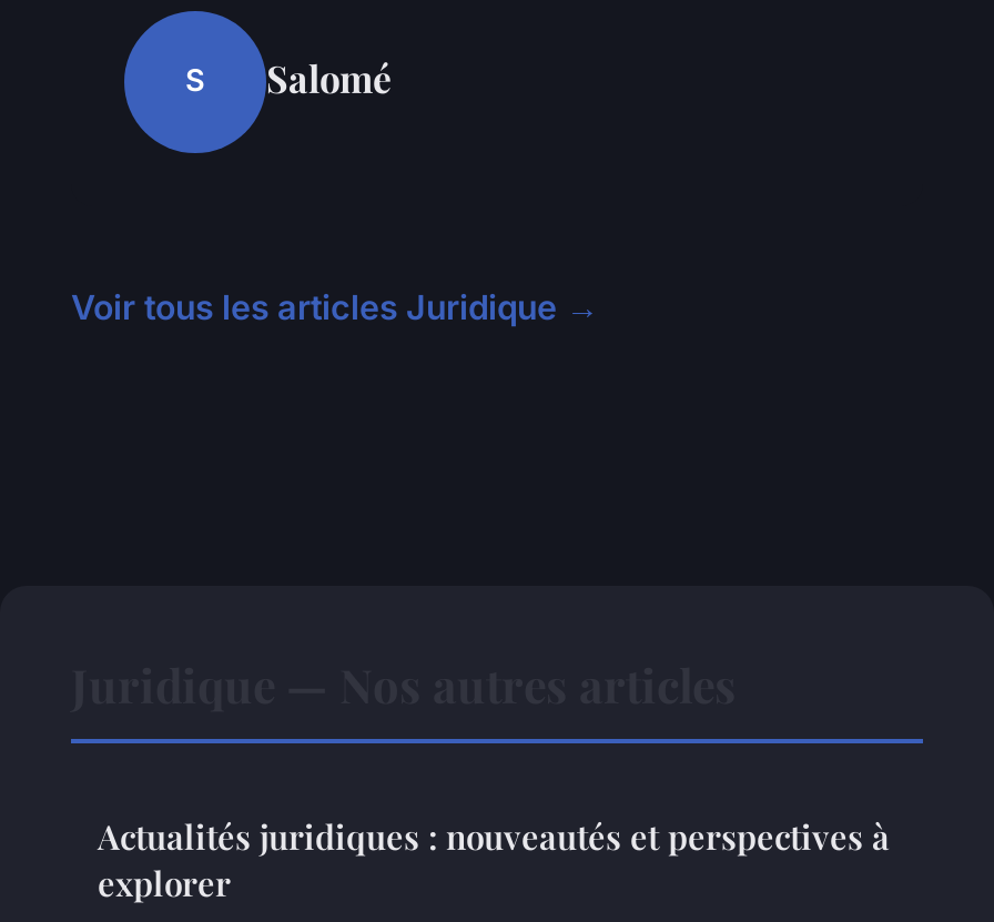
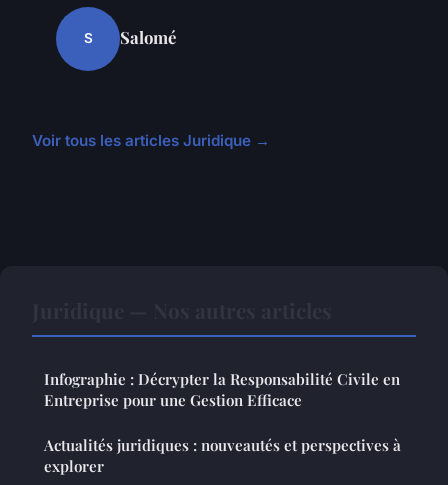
+ Infographie : Décrypter la Responsabilité Civile en
+ Entreprise pour une Gestion Efficace
